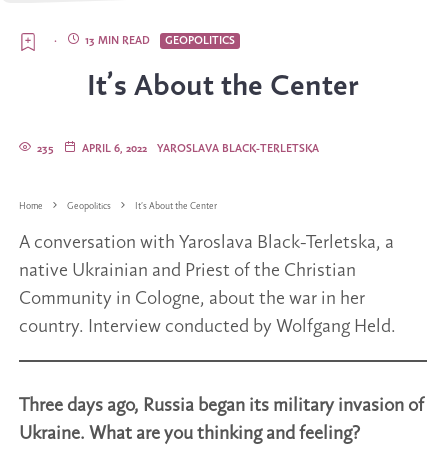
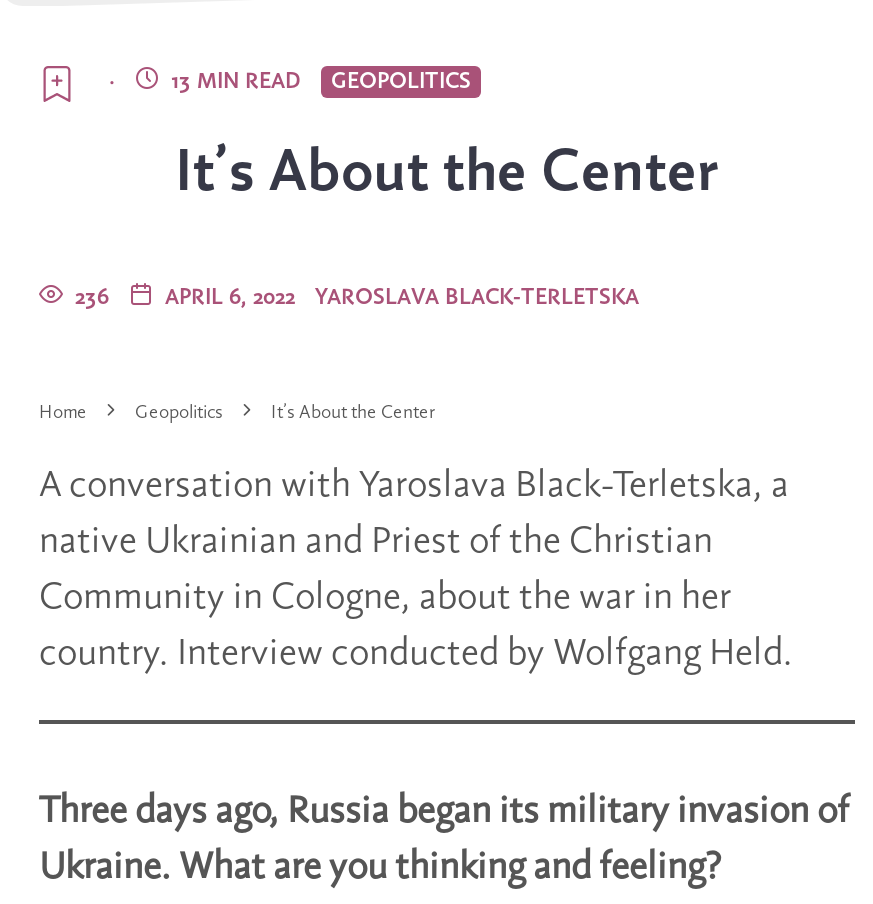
- 235
+ 236
